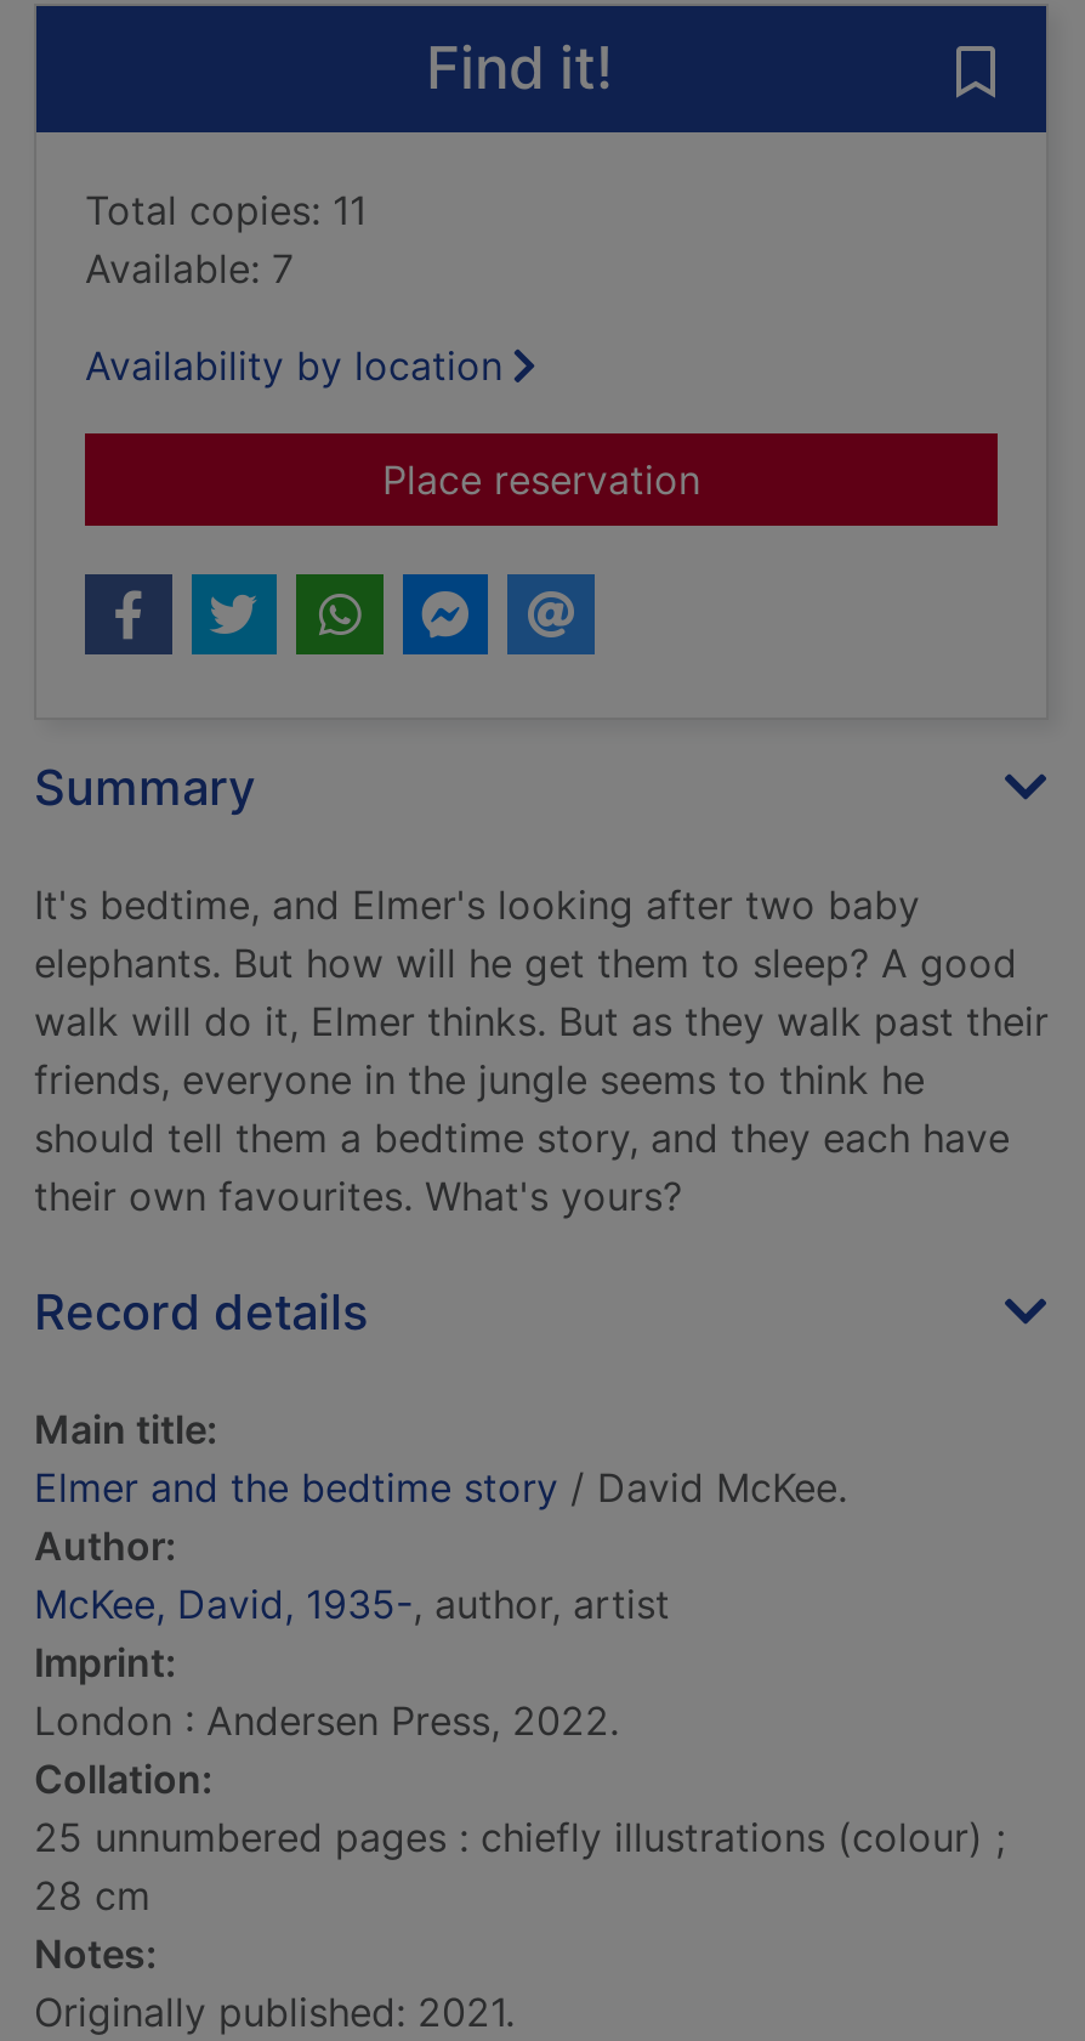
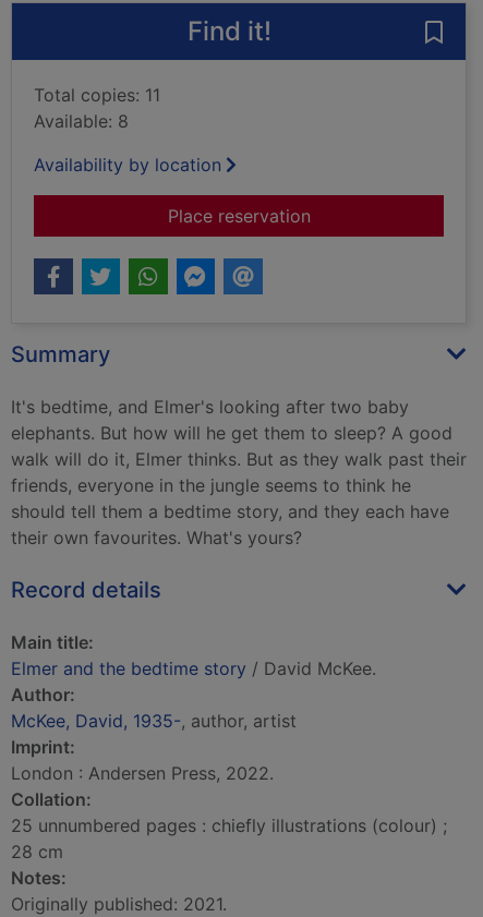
- Available: 7
+ Available: 8
